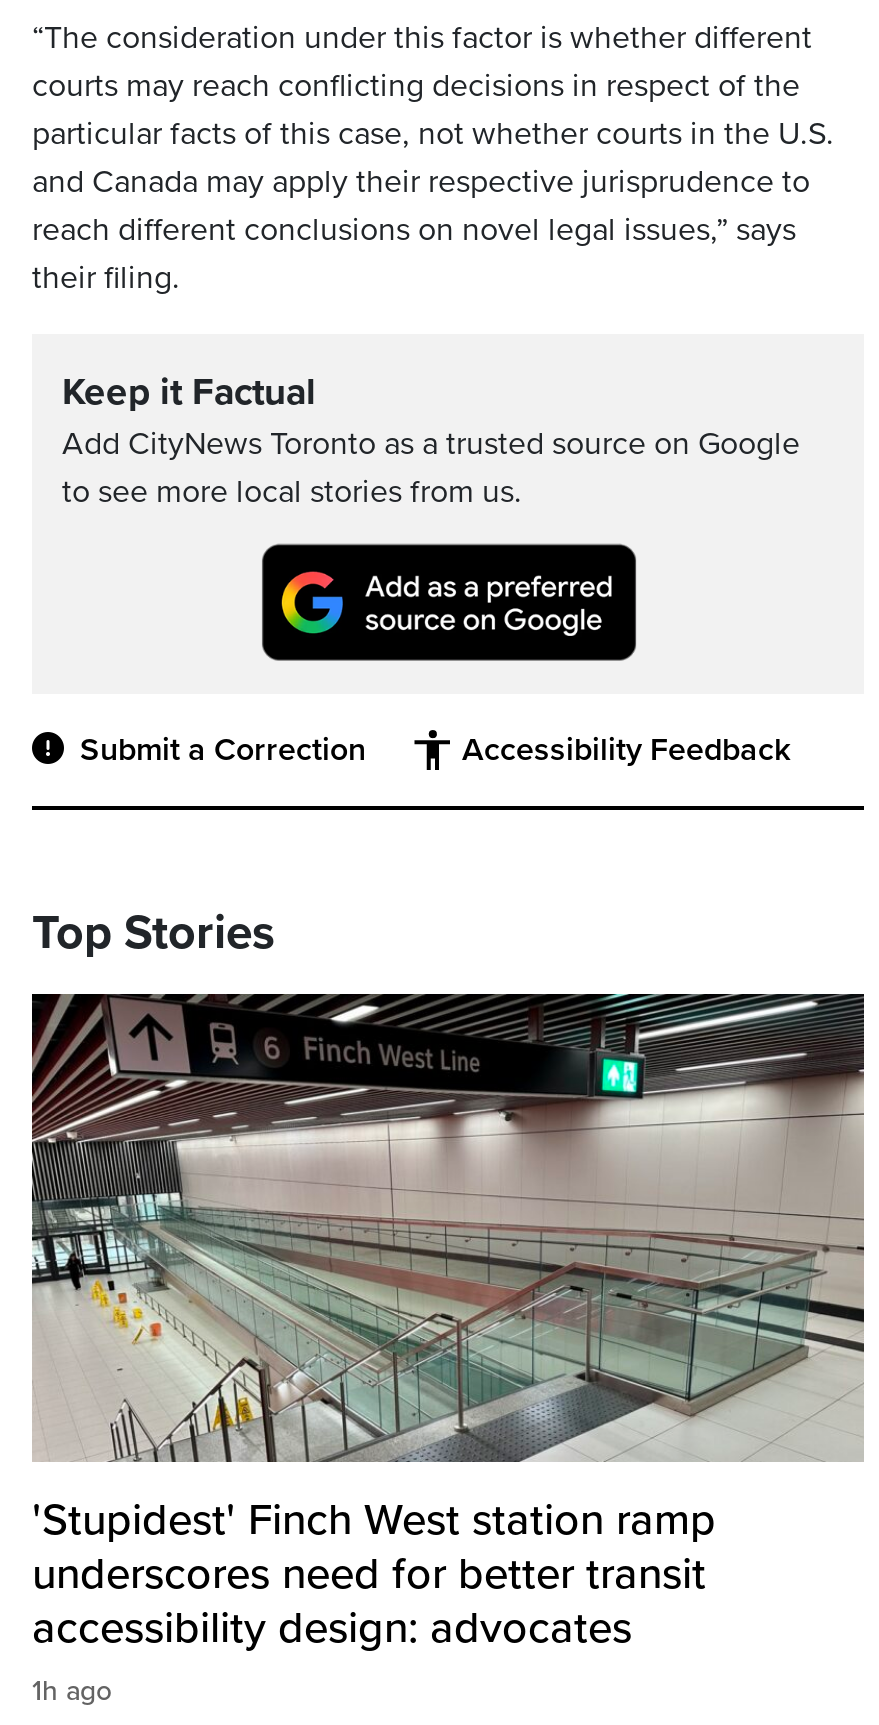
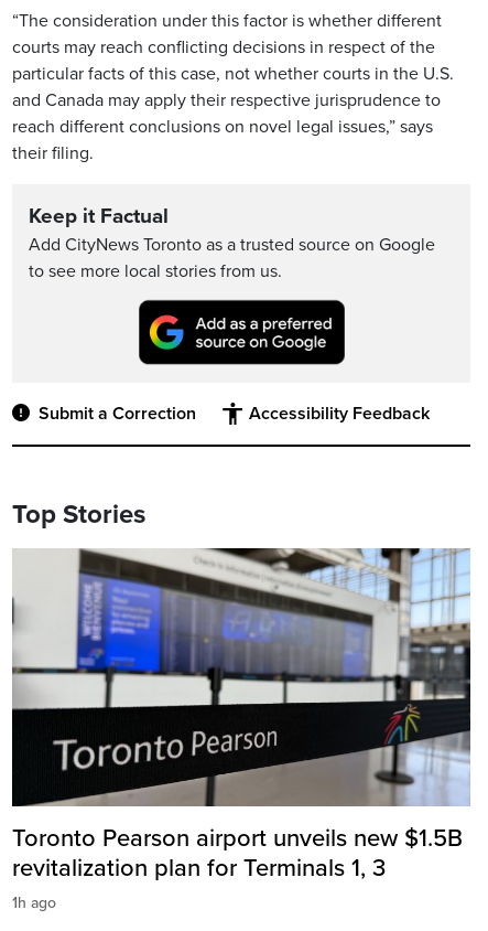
- [image]
- 'Stupidest' Finch West station ramp
- underscores need for better transit
- accessibility design: advocates
+ [image]
+ Toronto Pearson airport unveils new $1.5B
+ revitalization plan for Terminals 1, 3
